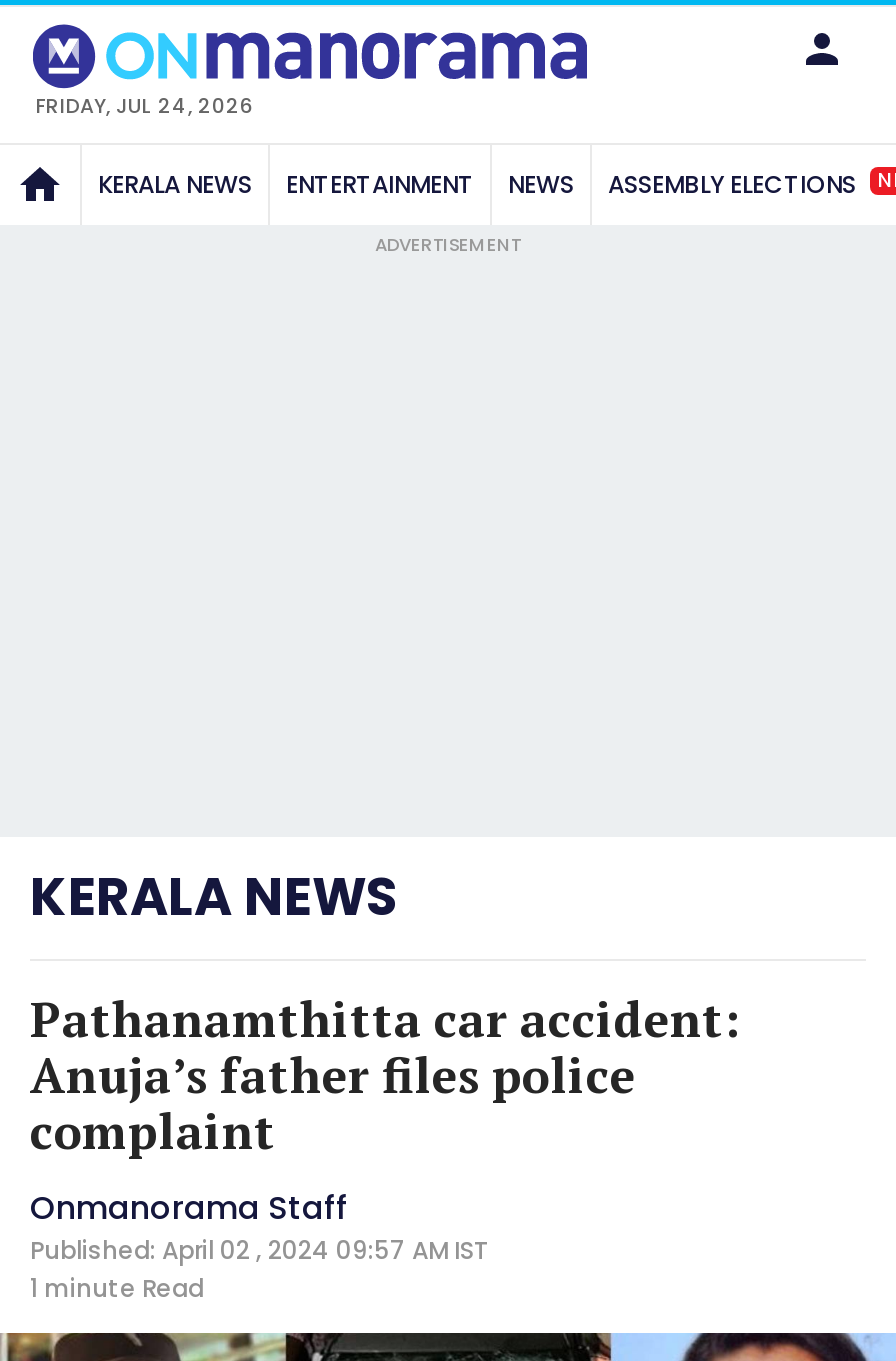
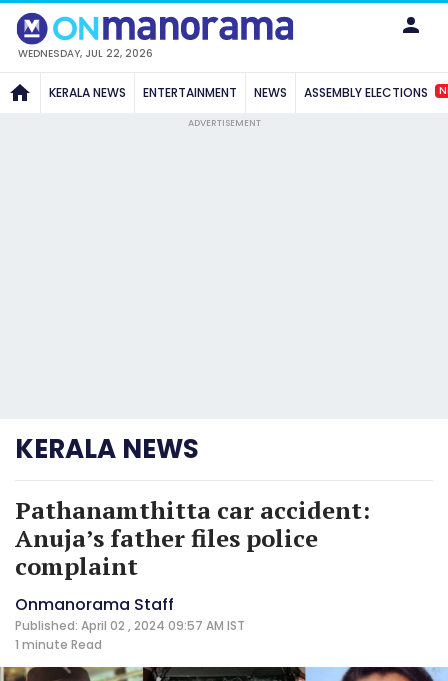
- FRIDAY, JUL 24, 2026
+ WEDNESDAY, JUL 22, 2026
